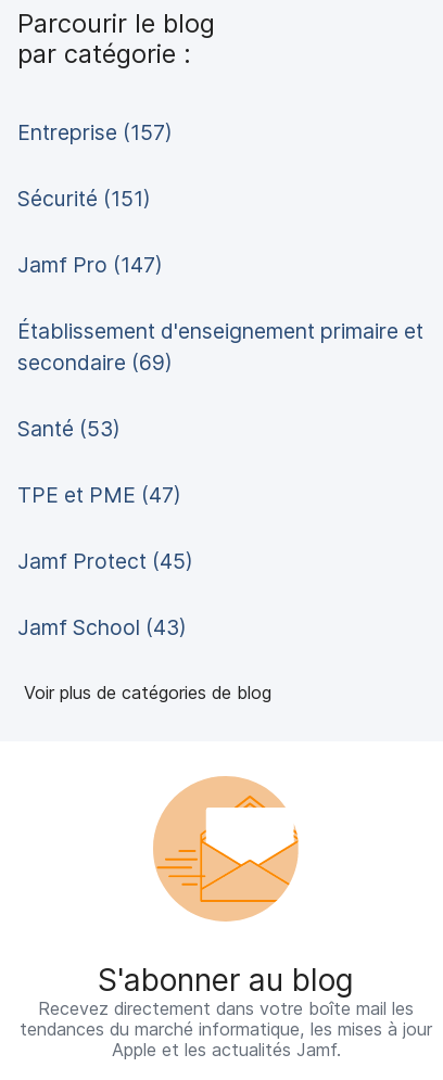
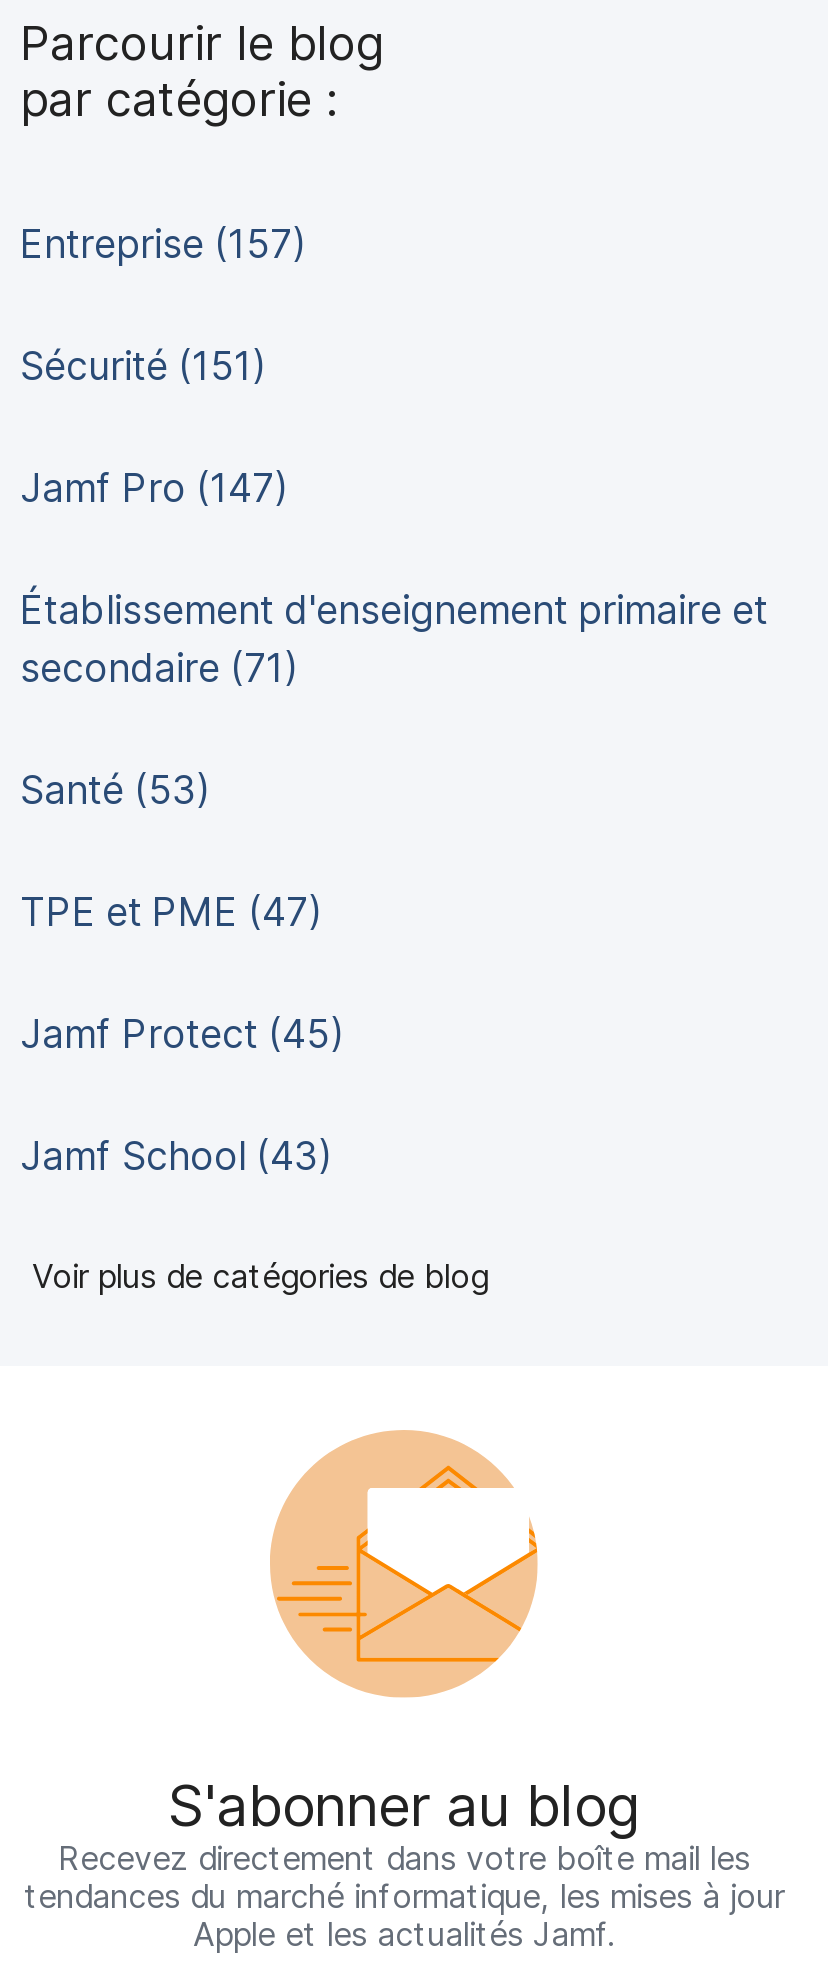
- secondaire (69)
+ secondaire (71)
